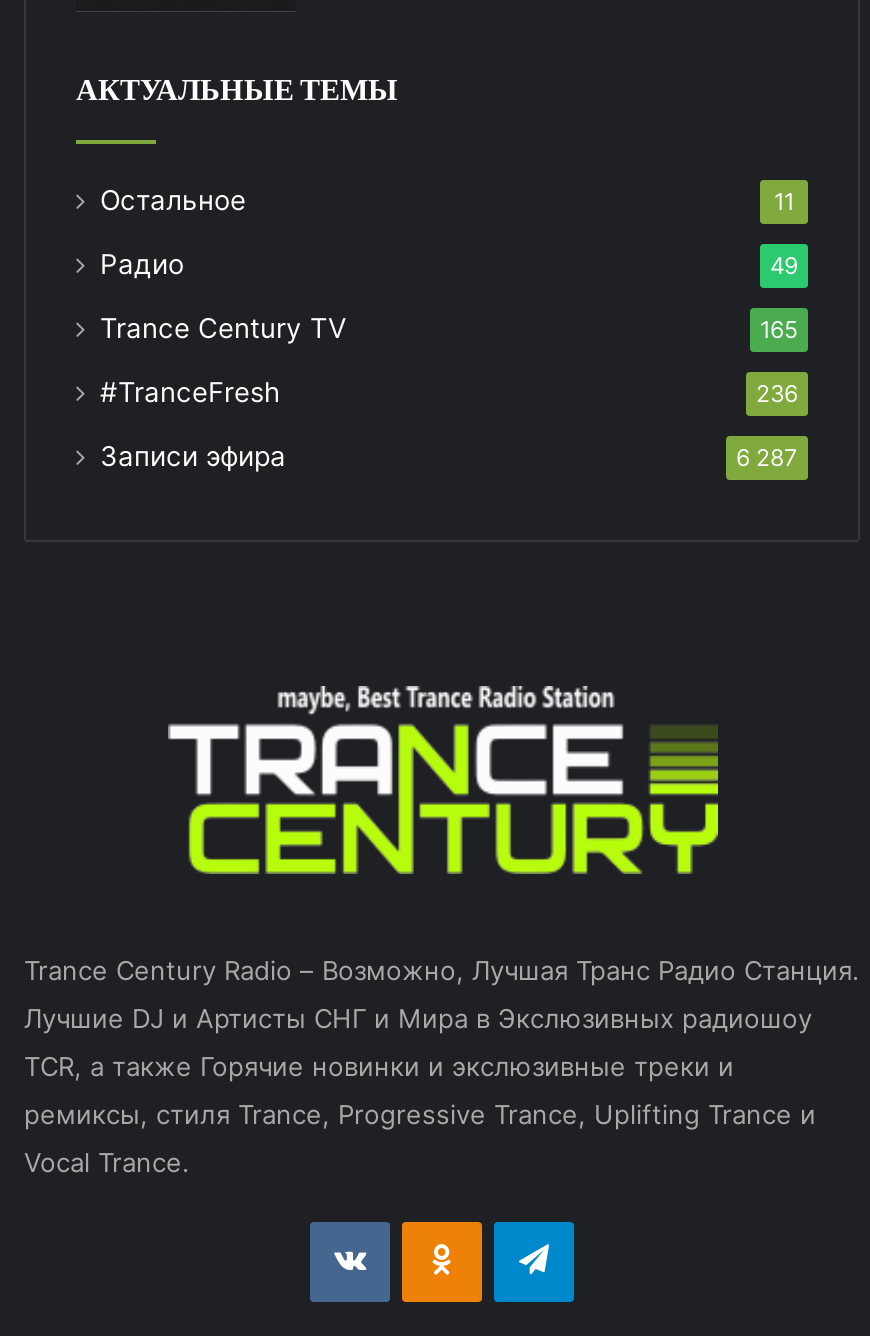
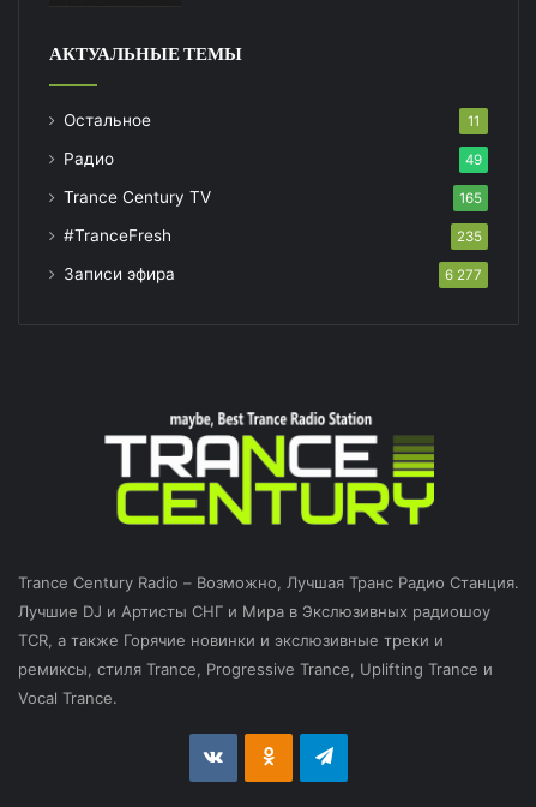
- 236
+ 235

- 6 287
+ 6 277
